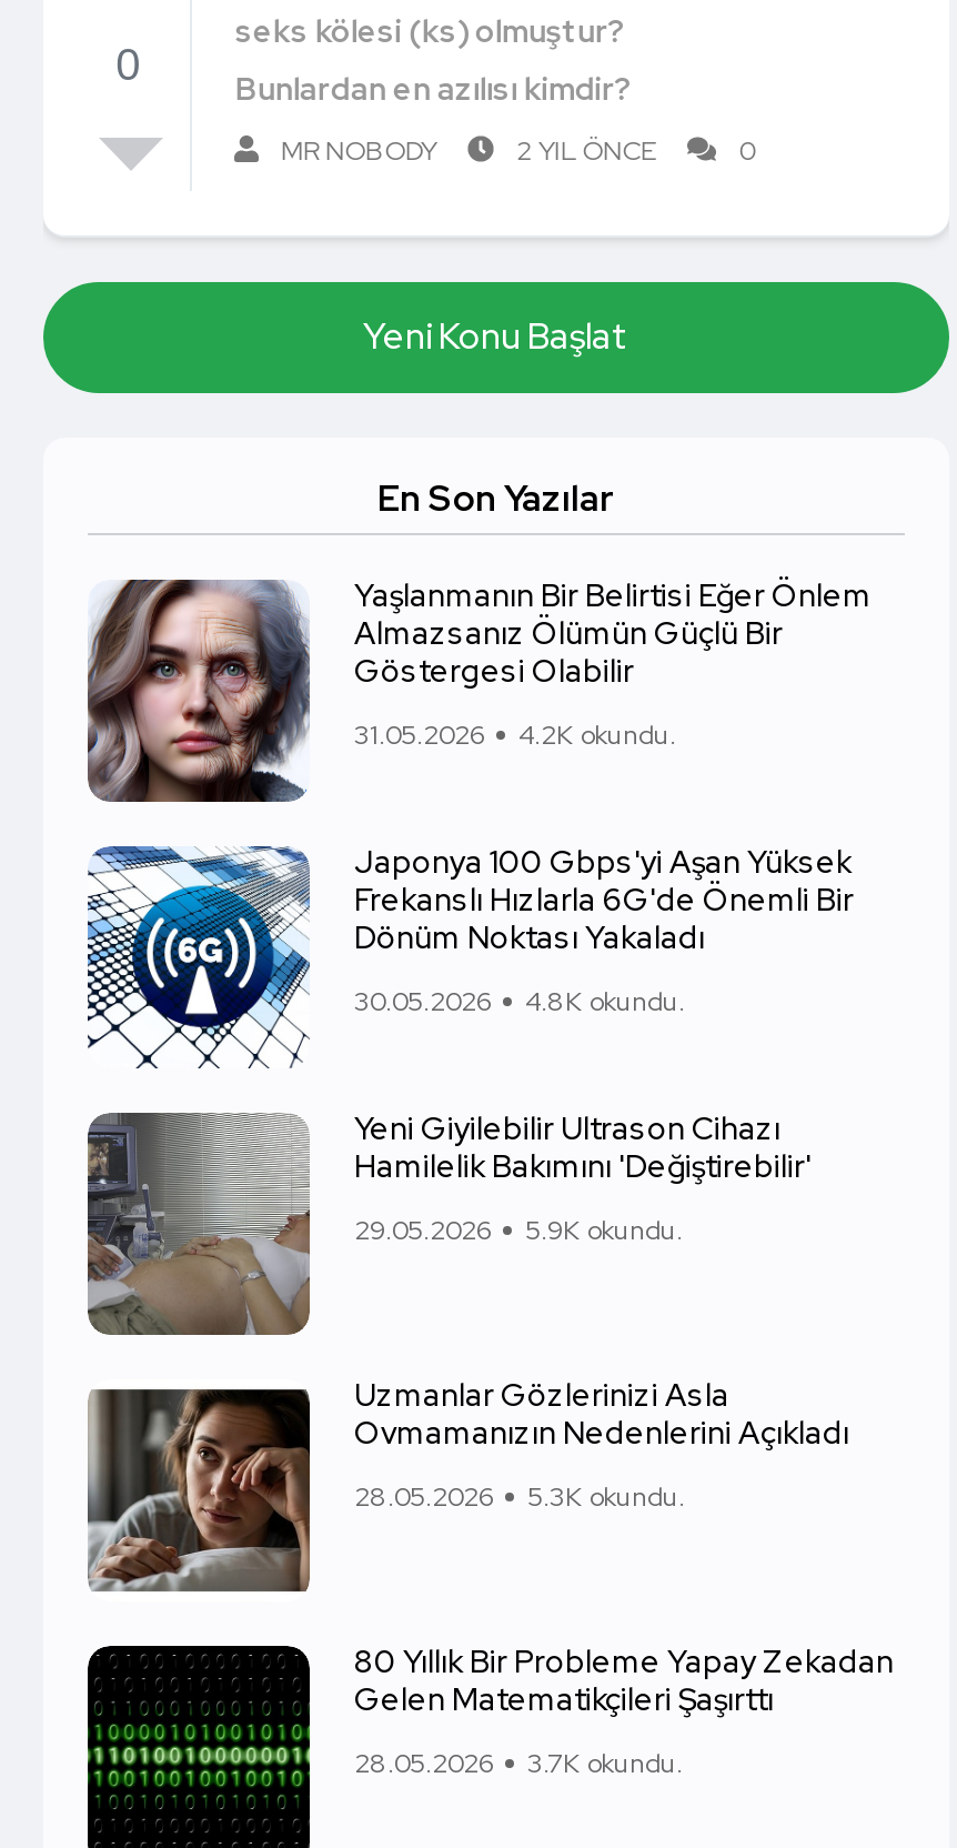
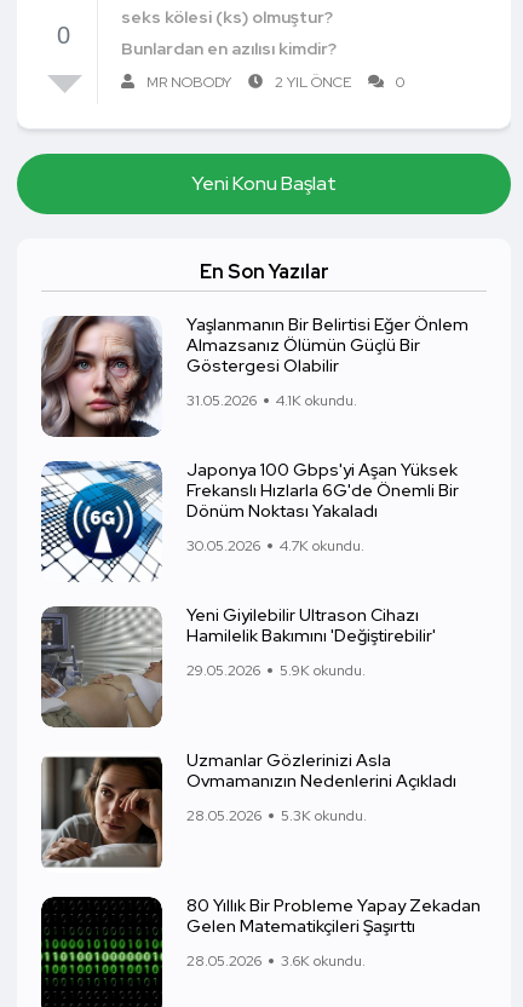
- 31.05.2026 4.2K okundu.
+ 31.05.2026 4.1K okundu.

- 30.05.2026 4.8K okundu.
+ 30.05.2026 4.7K okundu.

- 28.05.2026 3.7K okundu.
+ 28.05.2026 3.6K okundu.
